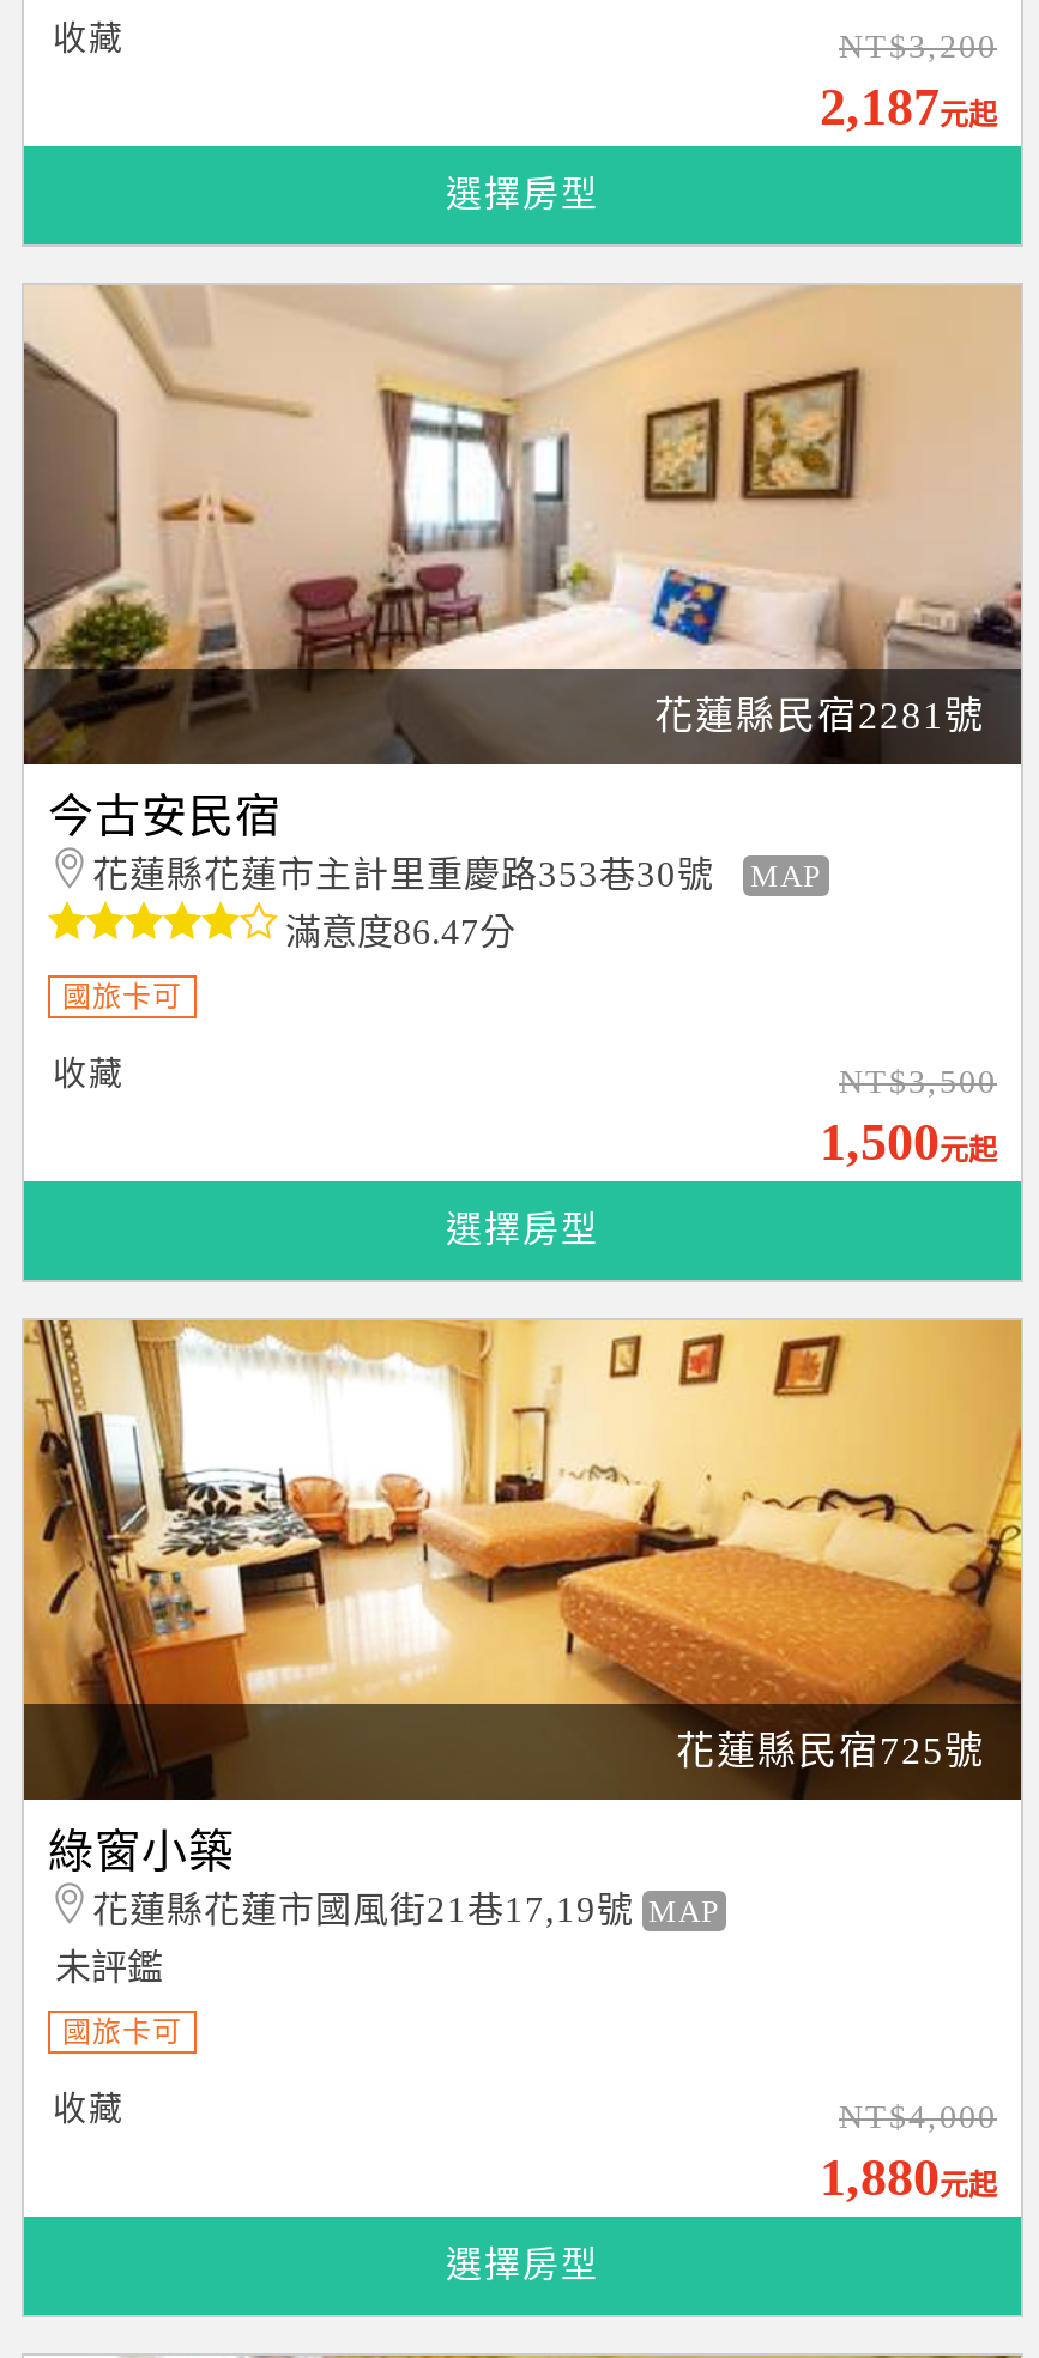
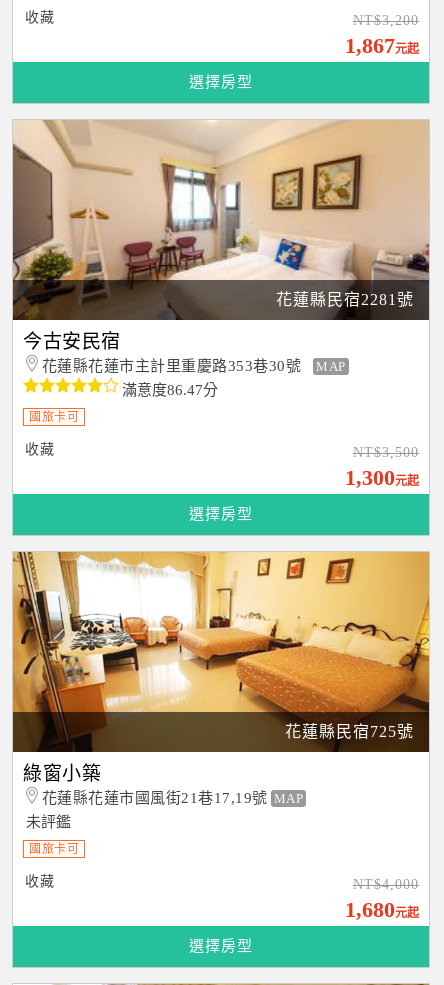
- 2,187元起
+ 1,867元起

- 1,500元起
+ 1,300元起

- 1,880元起
+ 1,680元起
